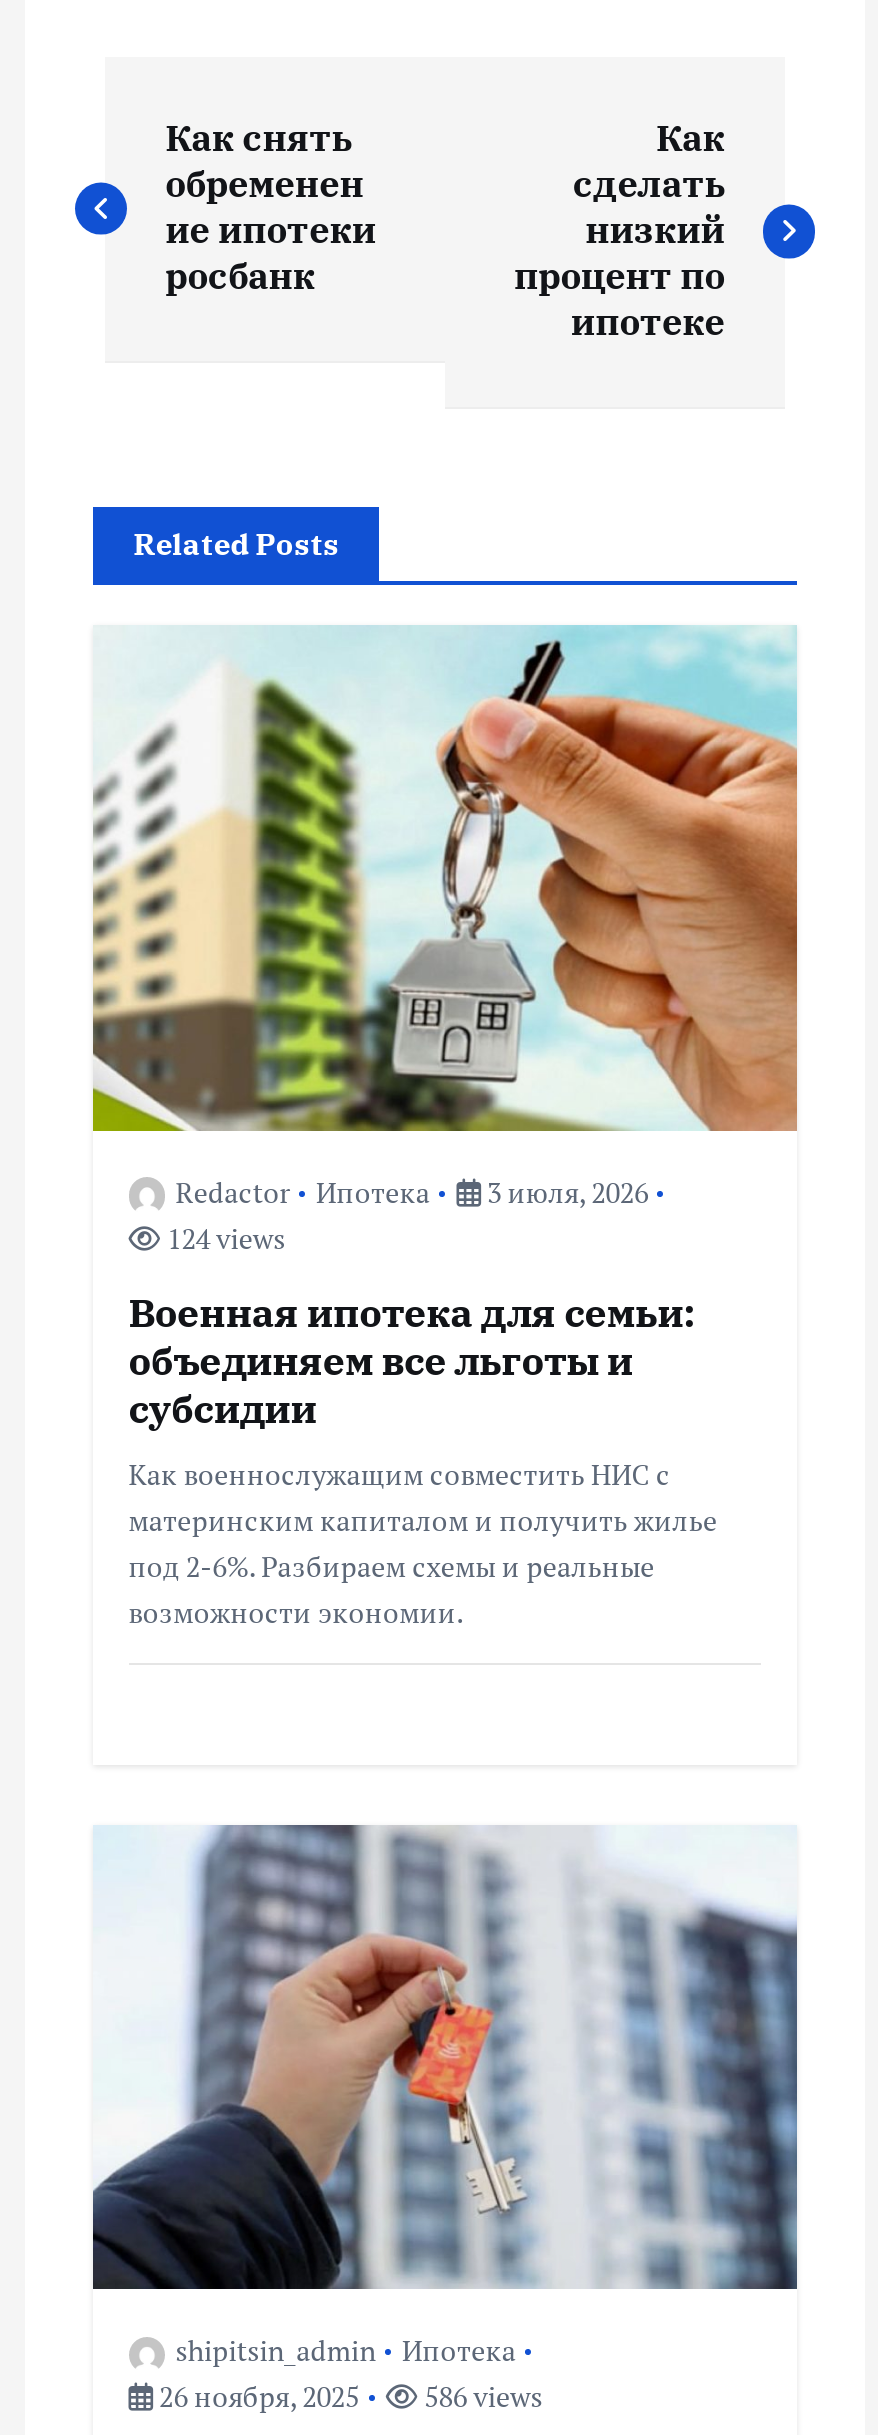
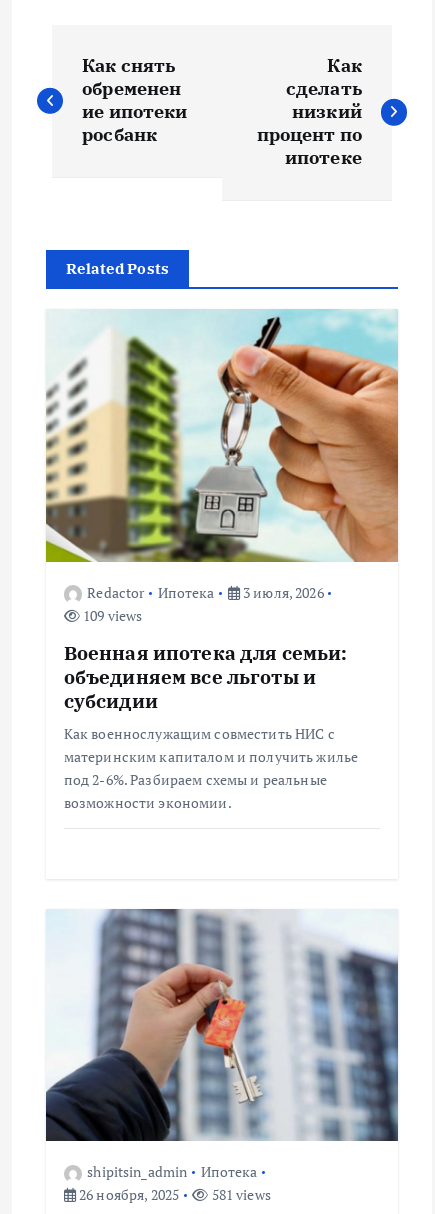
- 124 views
+ 109 views

- 586 views
+ 581 views
